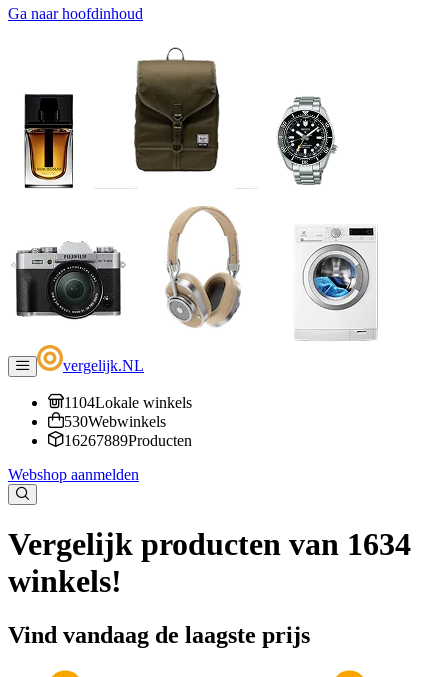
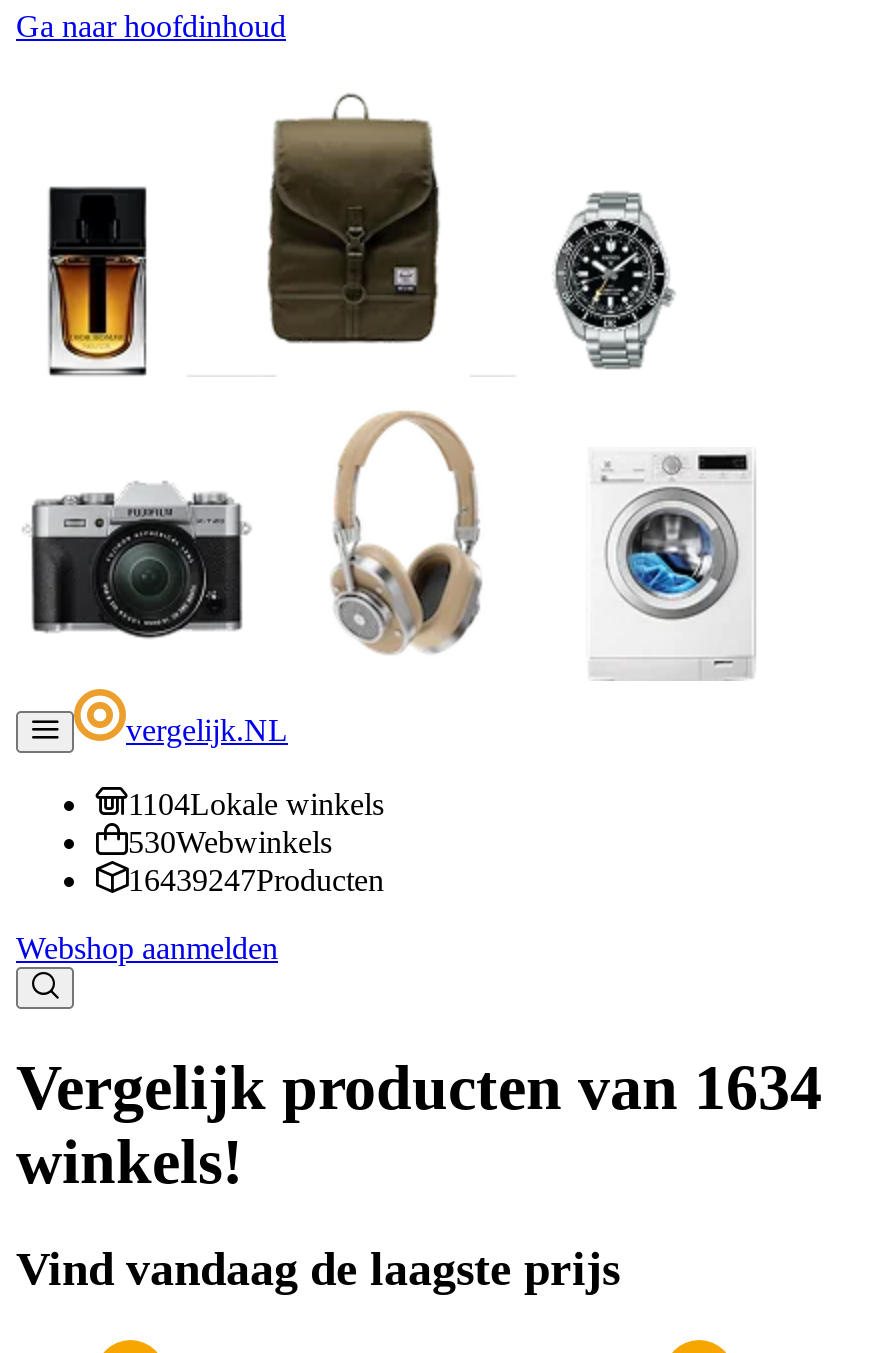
- 16267889Producten
+ 16439247Producten
